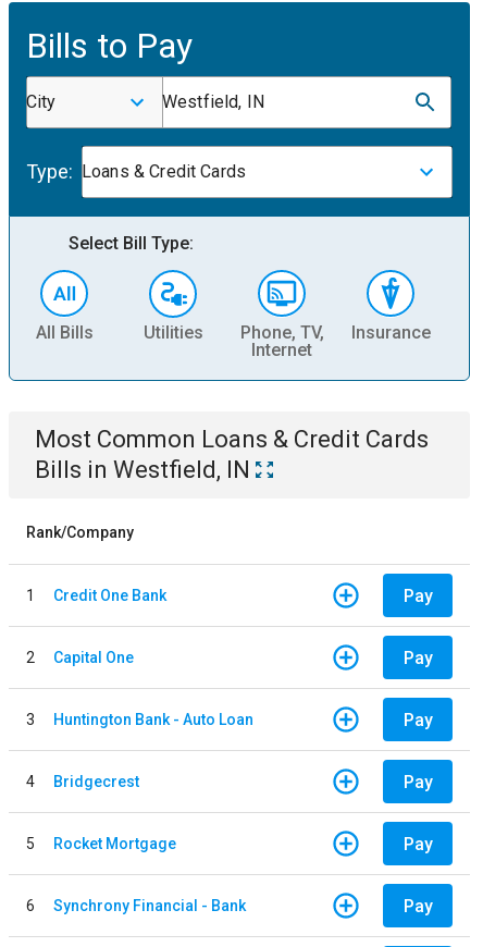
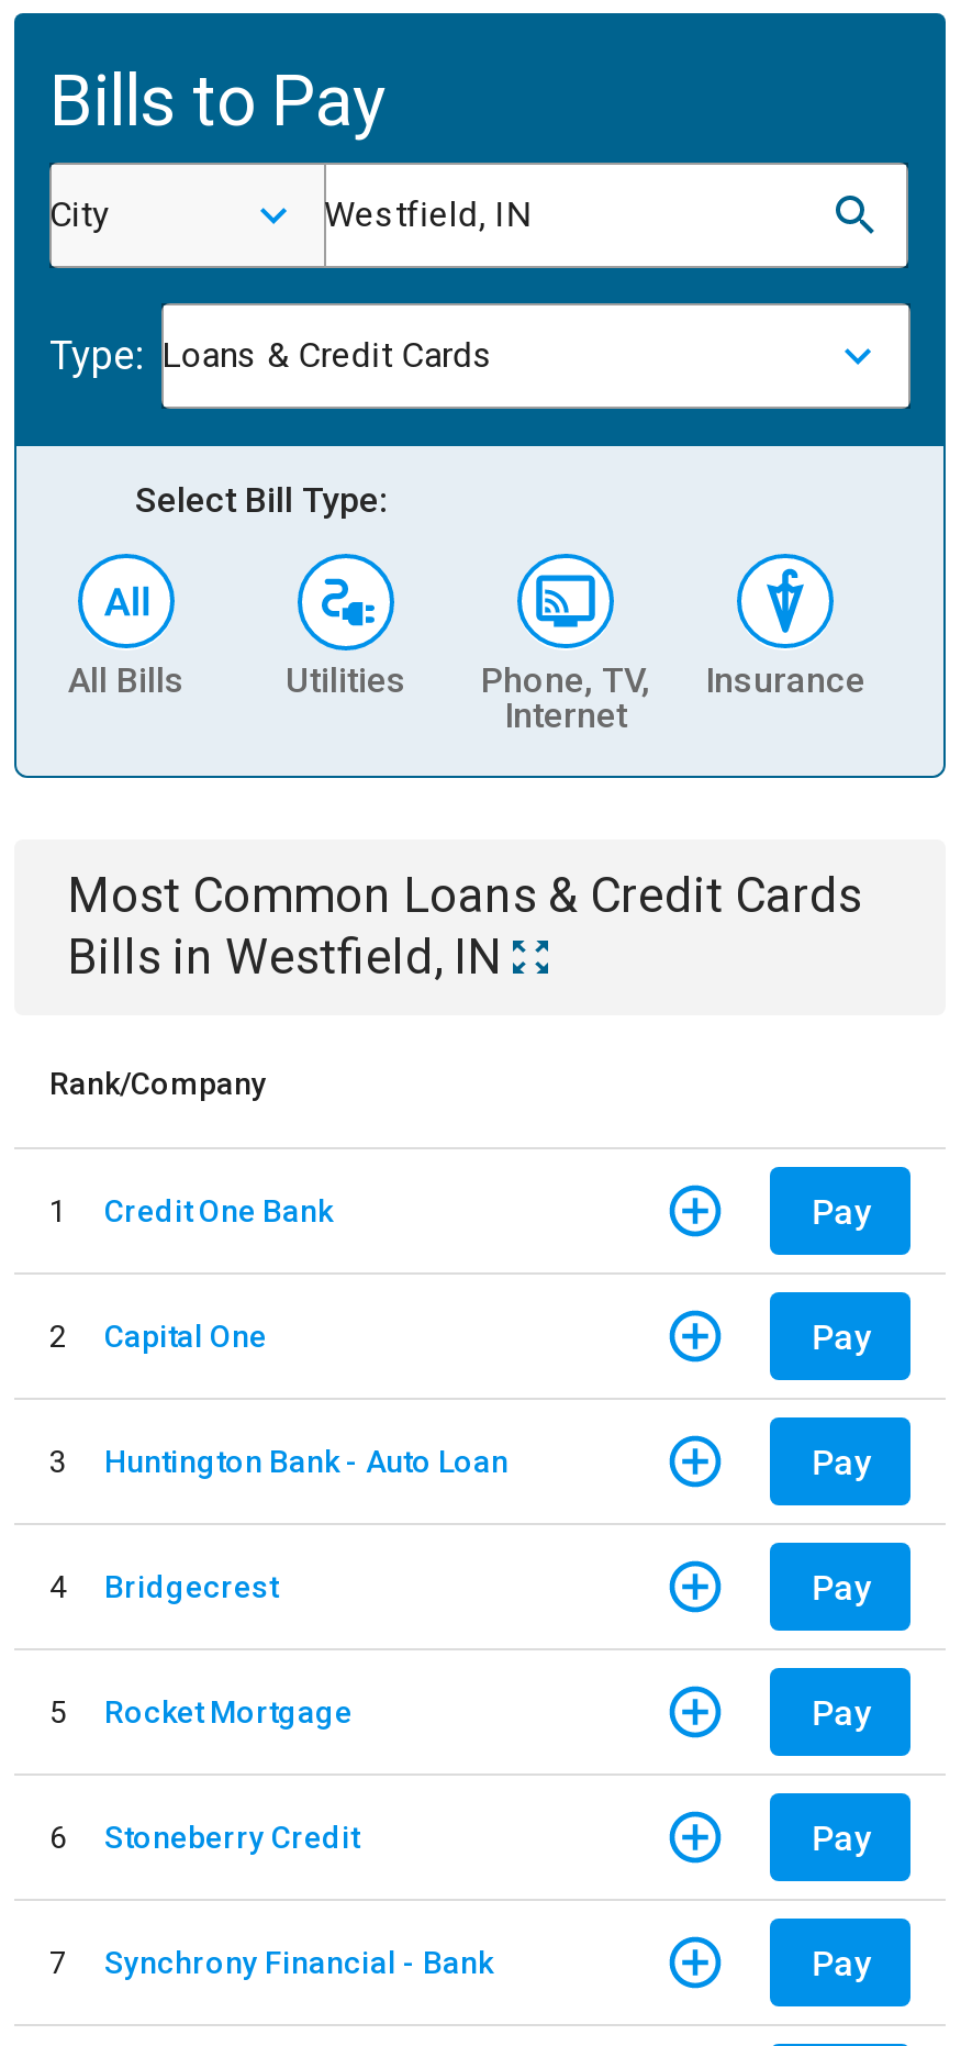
+ Stoneberry Credit
+ Pay
+ 7
